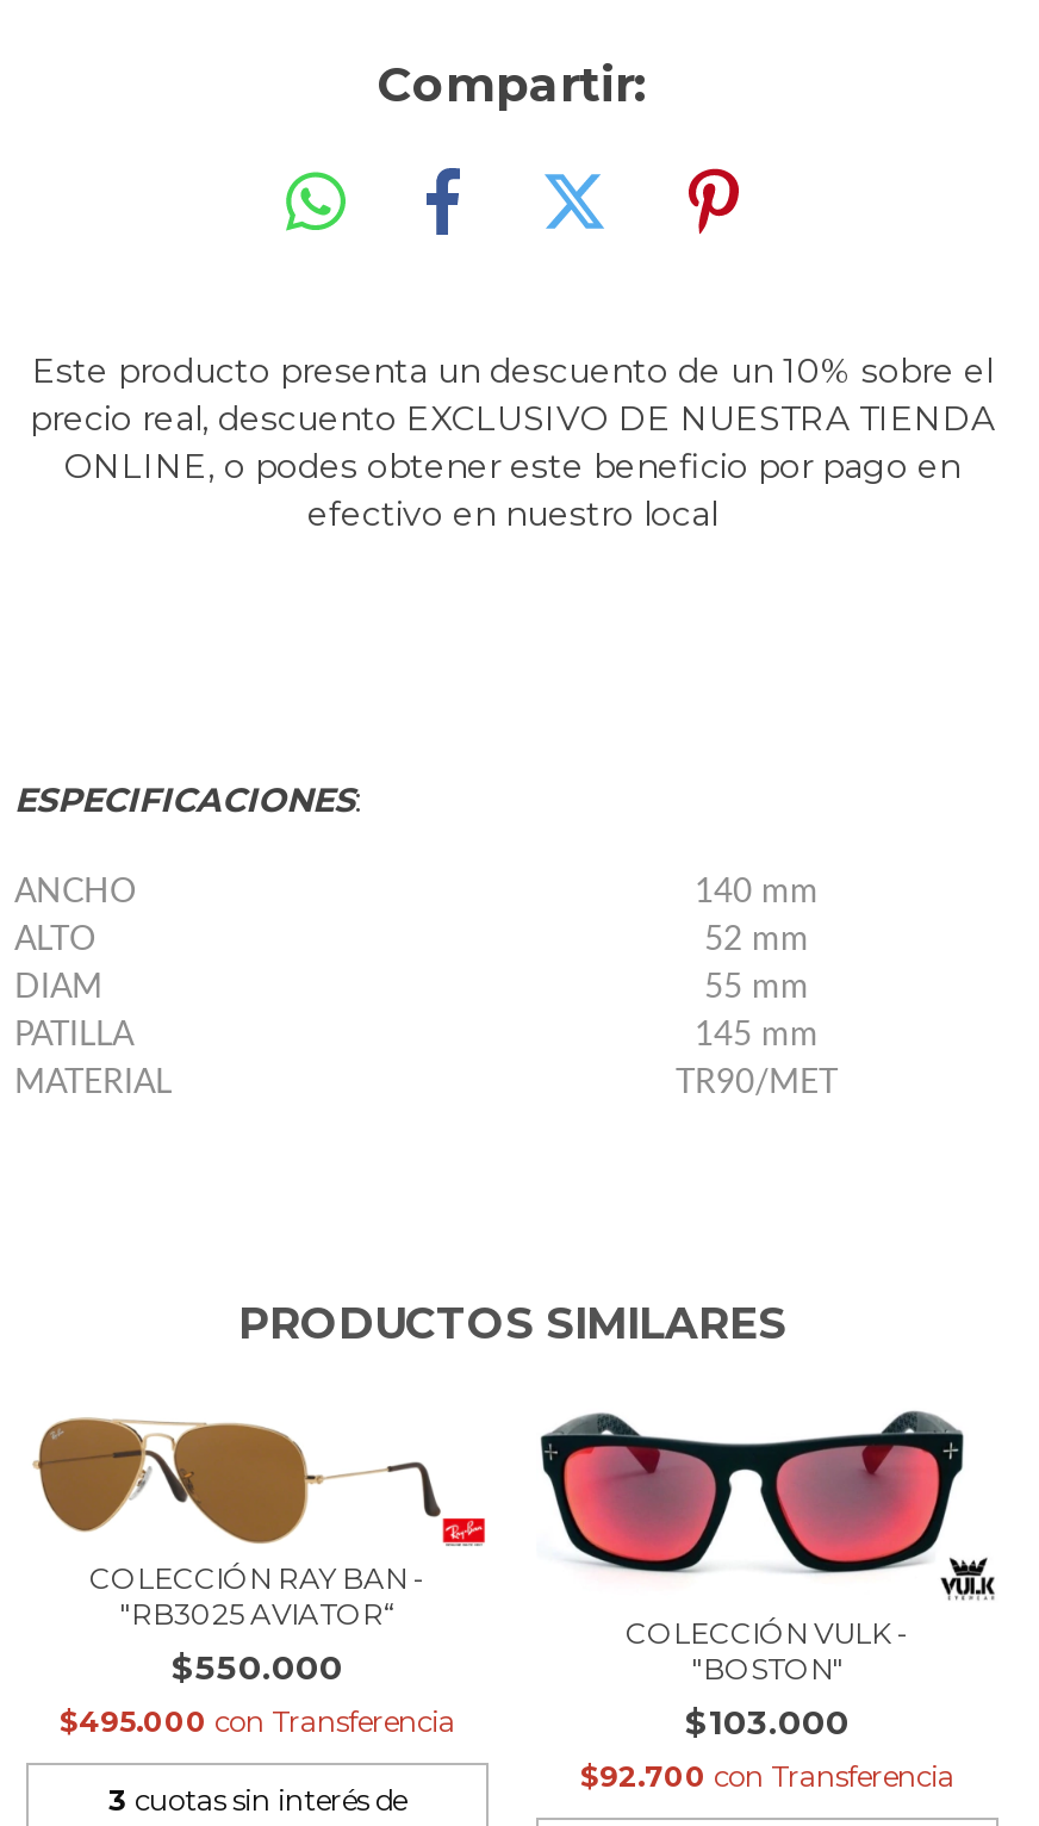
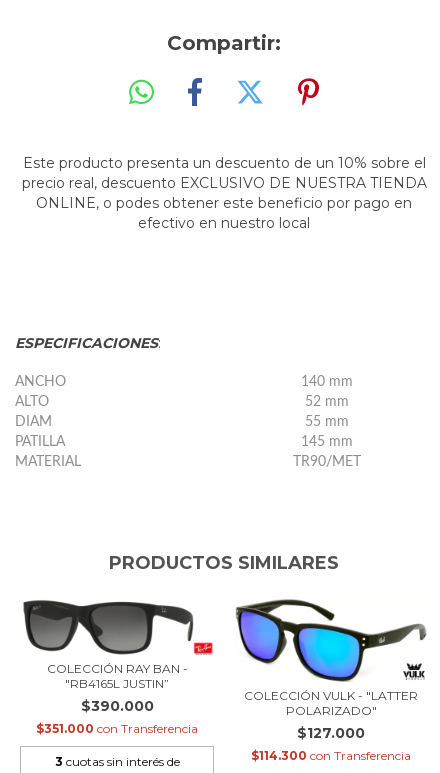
- [image]
- "RB3025 AVIATOR“
- $550.000
- $495.000 con Transferencia
+ [image]
+ "RB4165L JUSTIN”
+ $390.000
+ $351.000 con Transferencia

- [image]
- COLECCIÓN VULK -
- "BOSTON"
- $103.000
- $92.700 con Transferencia
+ [image]
+ COLECCIÓN VULK - "LATTER
+ POLARIZADO"
+ $127.000
+ $114.300 con Transferencia
